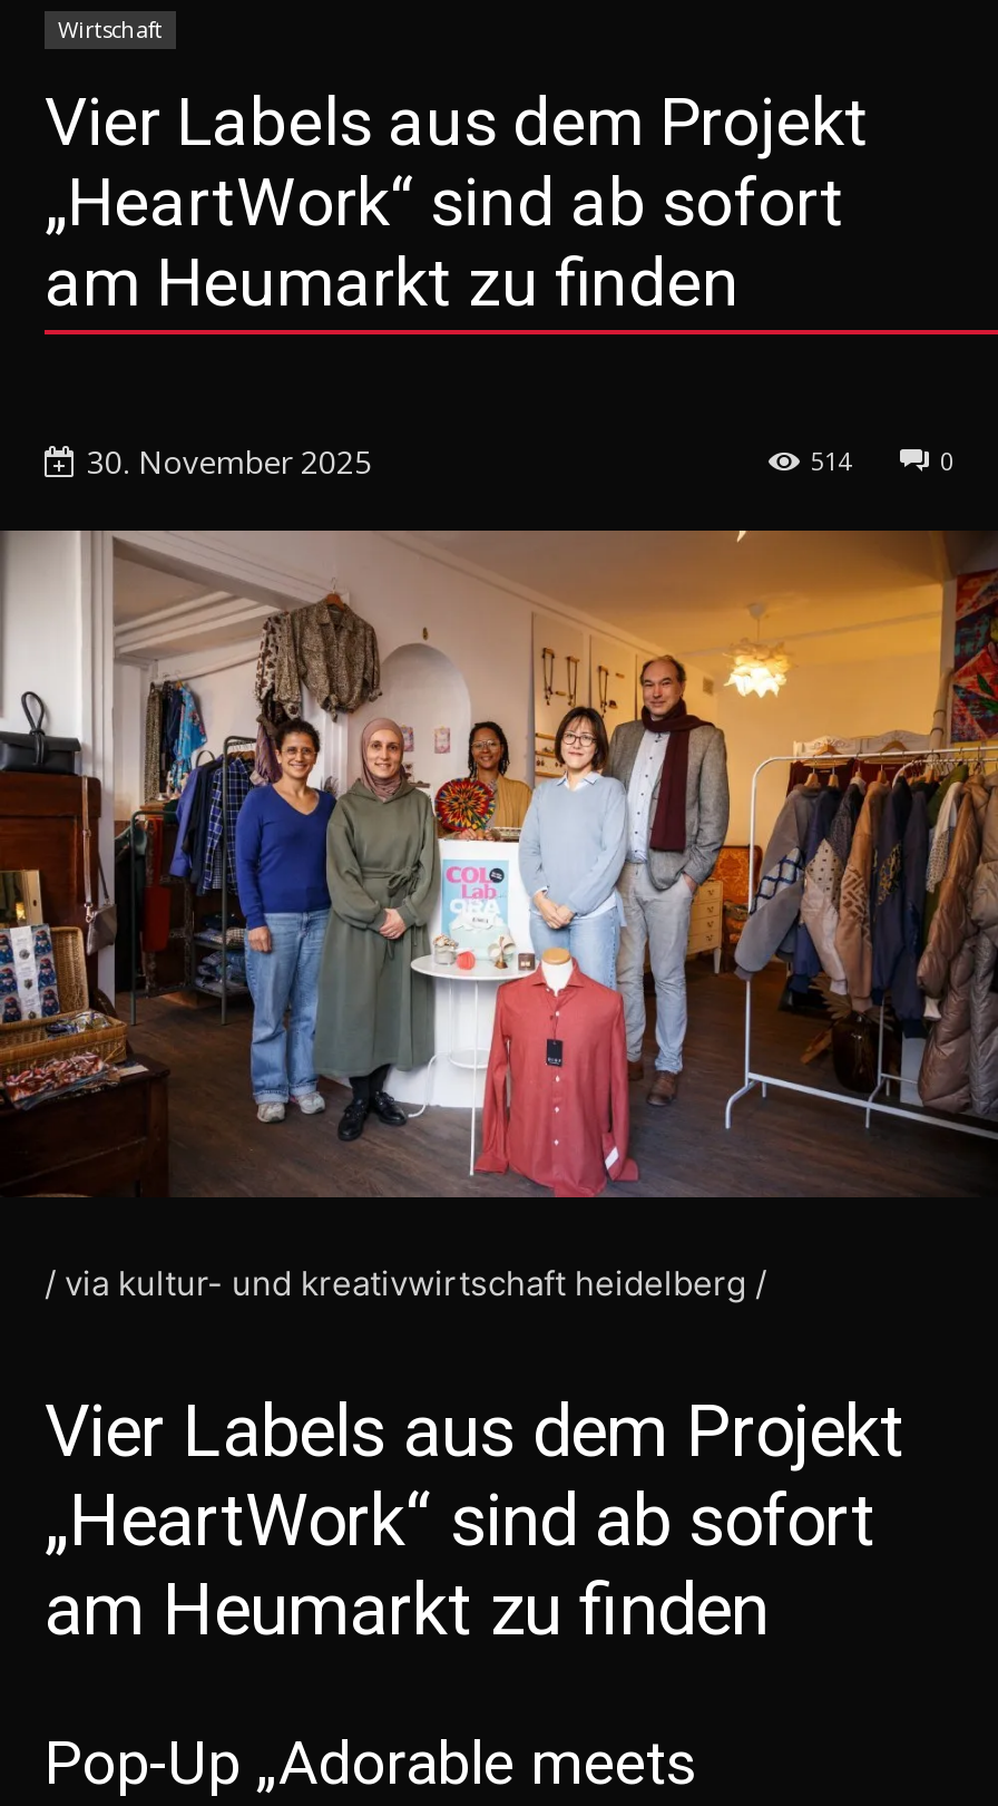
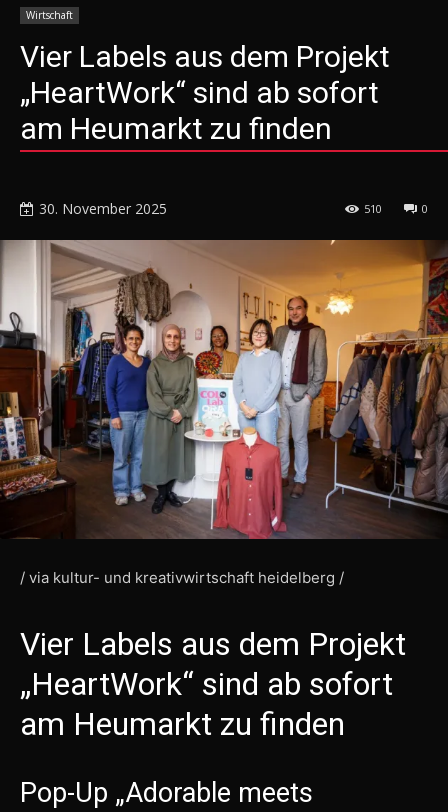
- 514
+ 510
